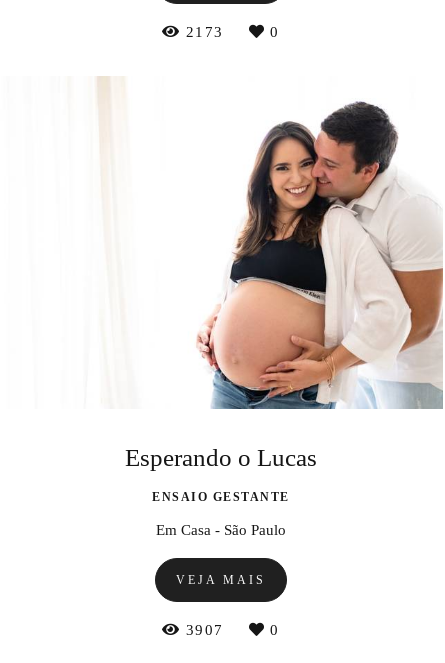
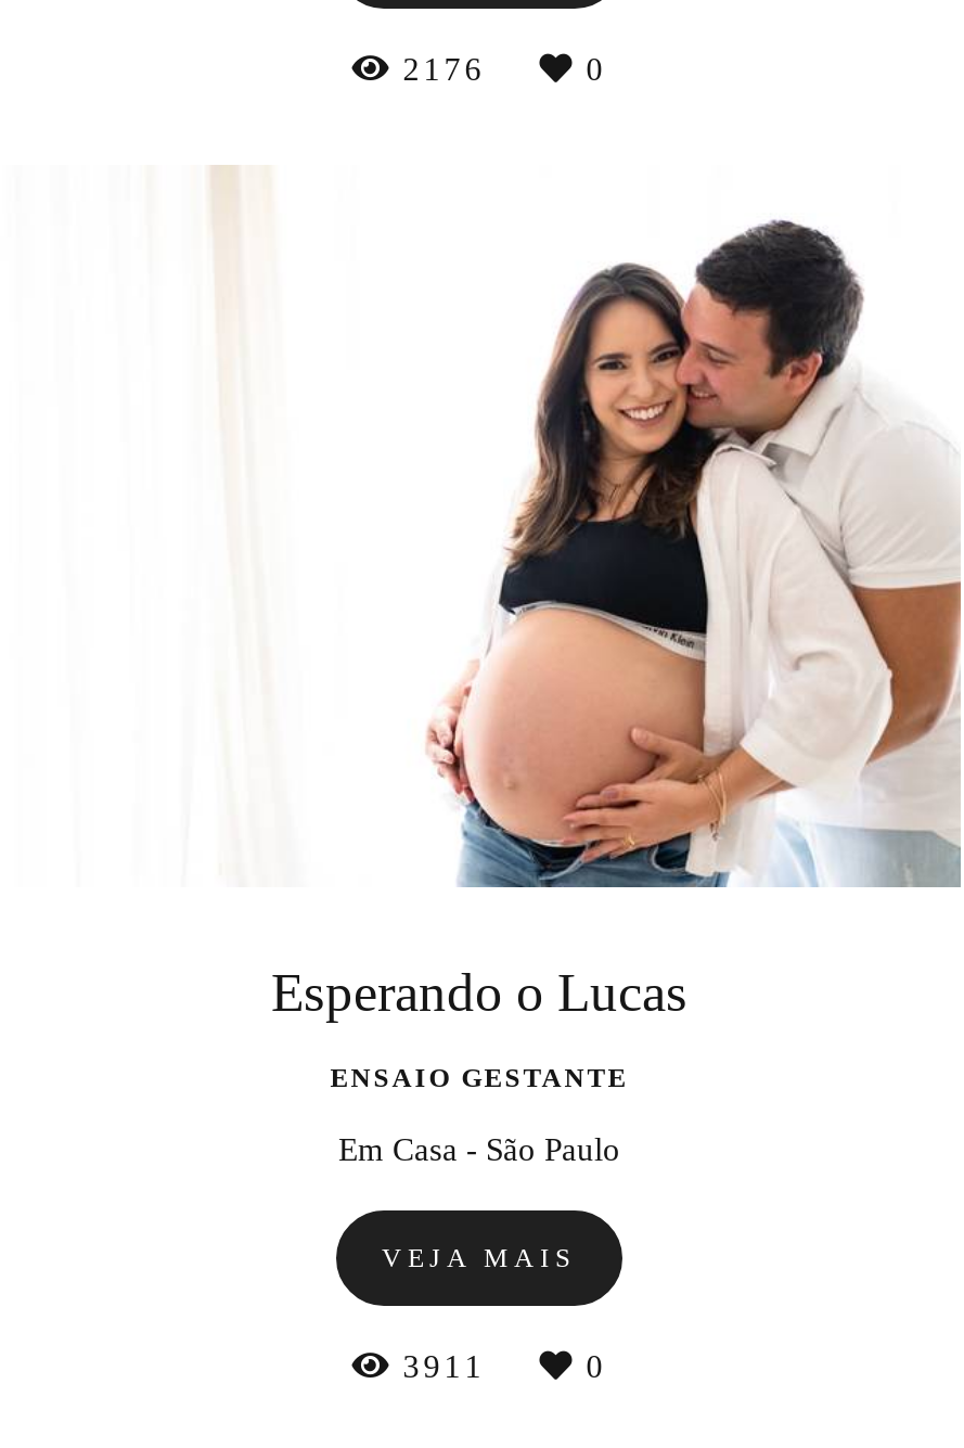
- 2173
+ 2176

- 3907
+ 3911
